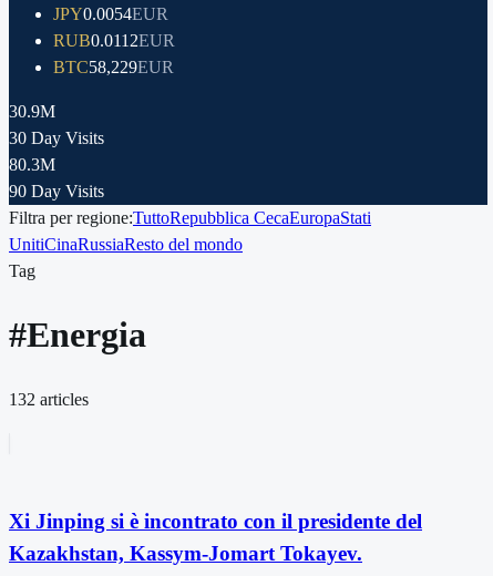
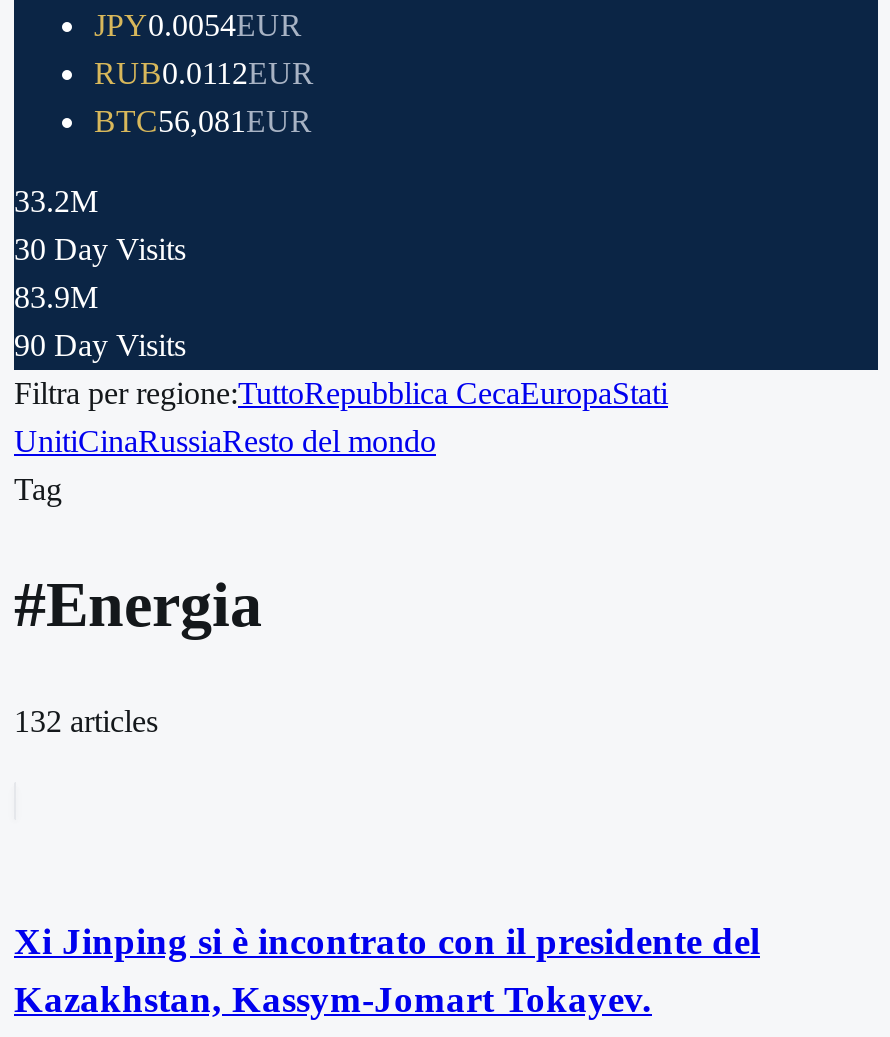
- BTC58,229 EUR
+ BTC56,081 EUR

- 30.9M
+ 33.2M

- 80.3M
+ 83.9M
